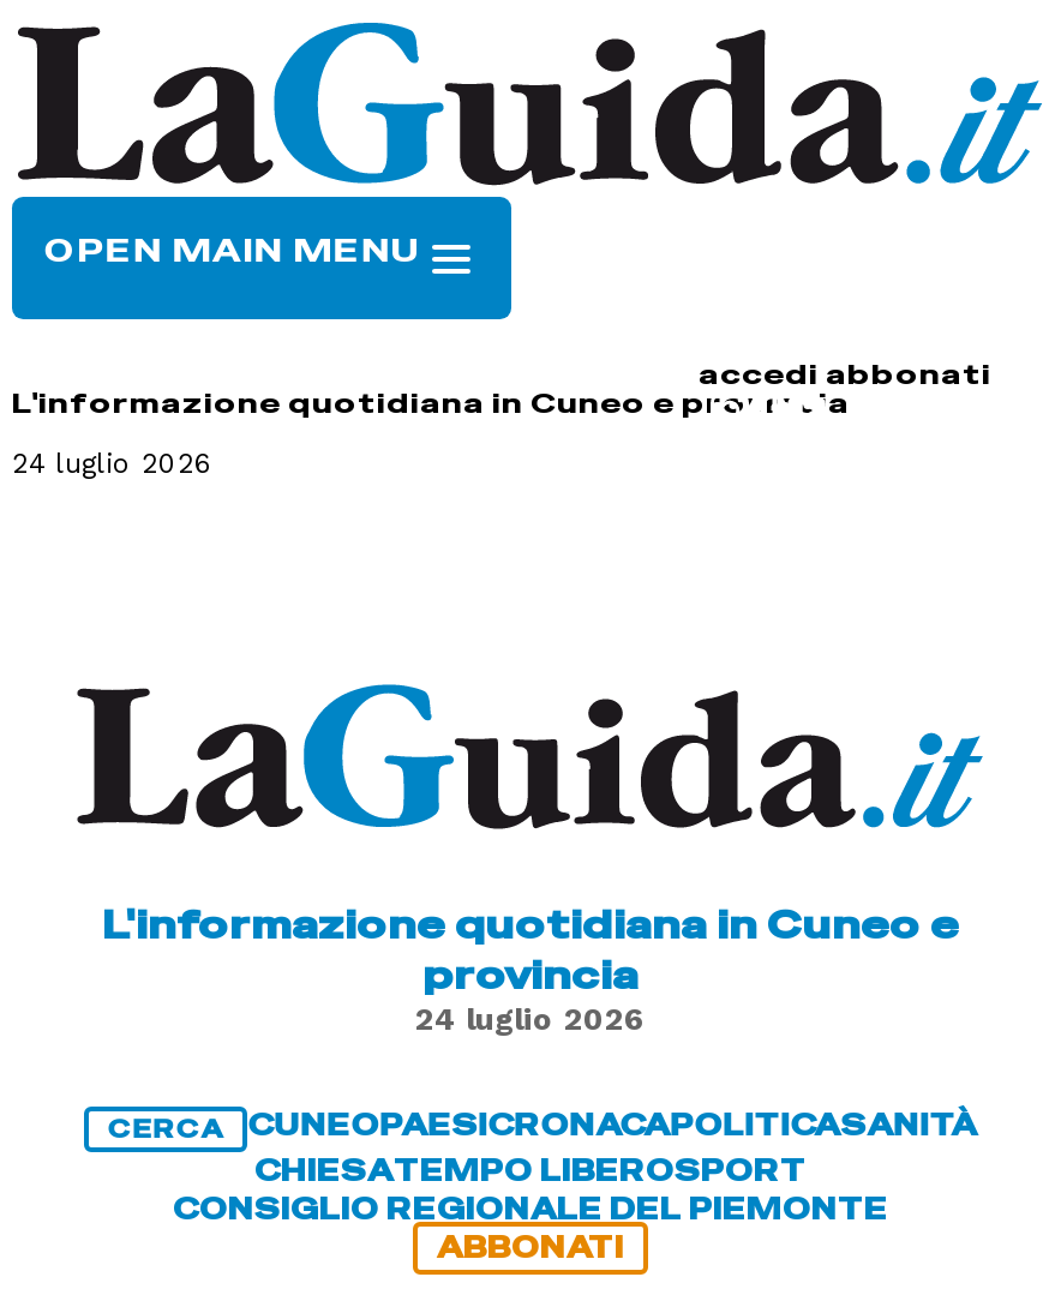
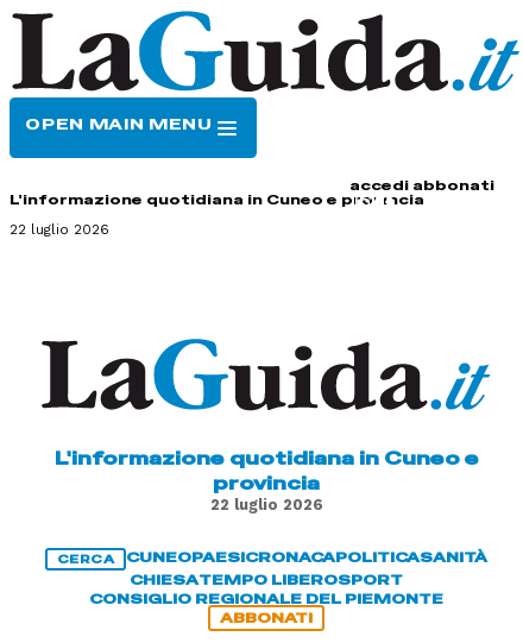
- 24 luglio 2026
+ 22 luglio 2026

- 24 luglio 2026
+ 22 luglio 2026
